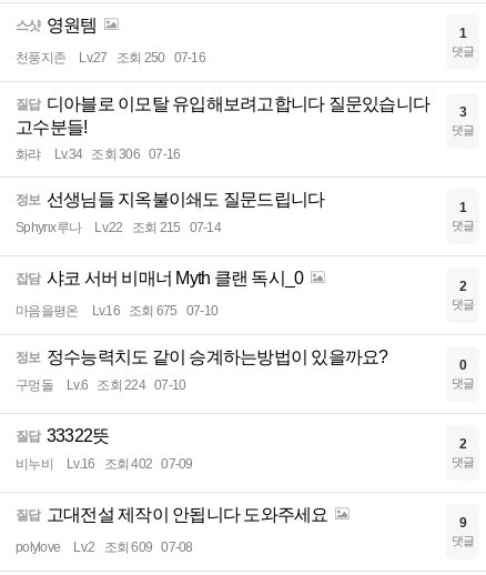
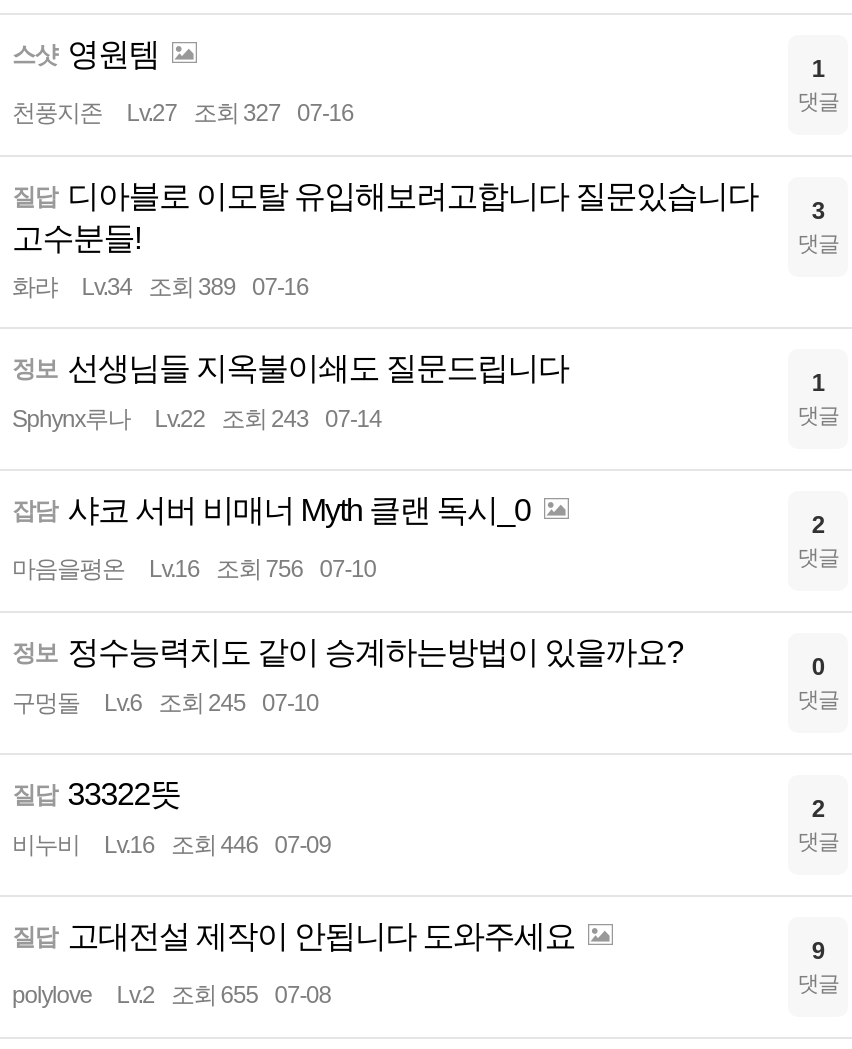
- 천풍지존 Lv.27 조회 250 07-16
+ 천풍지존 Lv.27 조회 327 07-16

- Lv.34 조회 306 07-16
+ Lv.34 조회 389 07-16

- Sphynx루나 Lv.22 조회 215 07-14
+ Sphynx루나 Lv.22 조회 243 07-14

- 마음을평온 Lv.16 조회 675 07-10
+ 마음을평온 Lv.16 조회 756 07-10

- 구멍돌 Lv.6 조회 224 07-10
+ 구멍돌 Lv.6 조회 245 07-10

- 비누비 Lv.16 조회 402 07-09
+ 비누비 Lv.16 조회 446 07-09

- polylove Lv.2 조회 609 07-08
+ polylove Lv.2 조회 655 07-08
